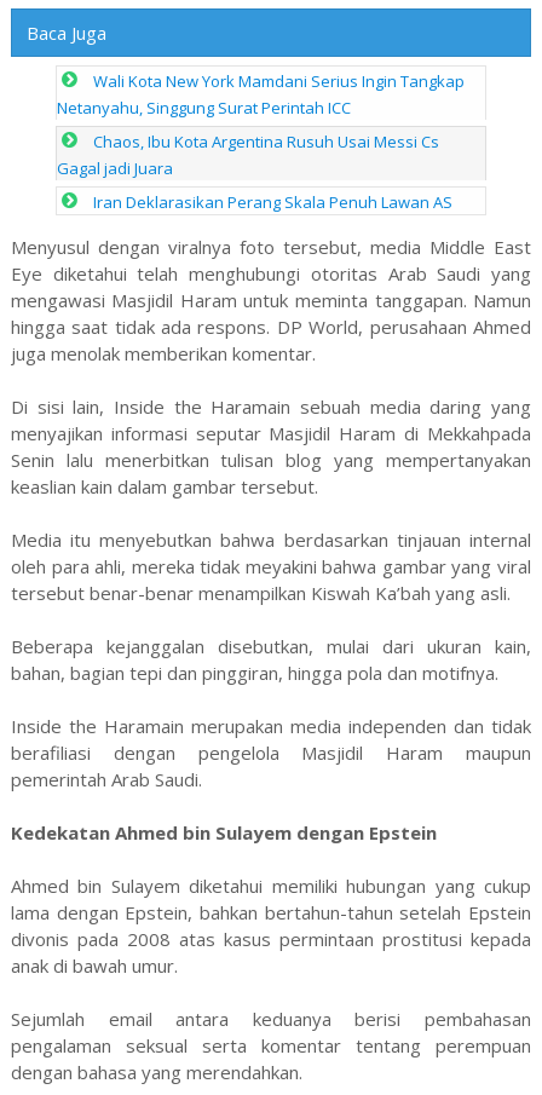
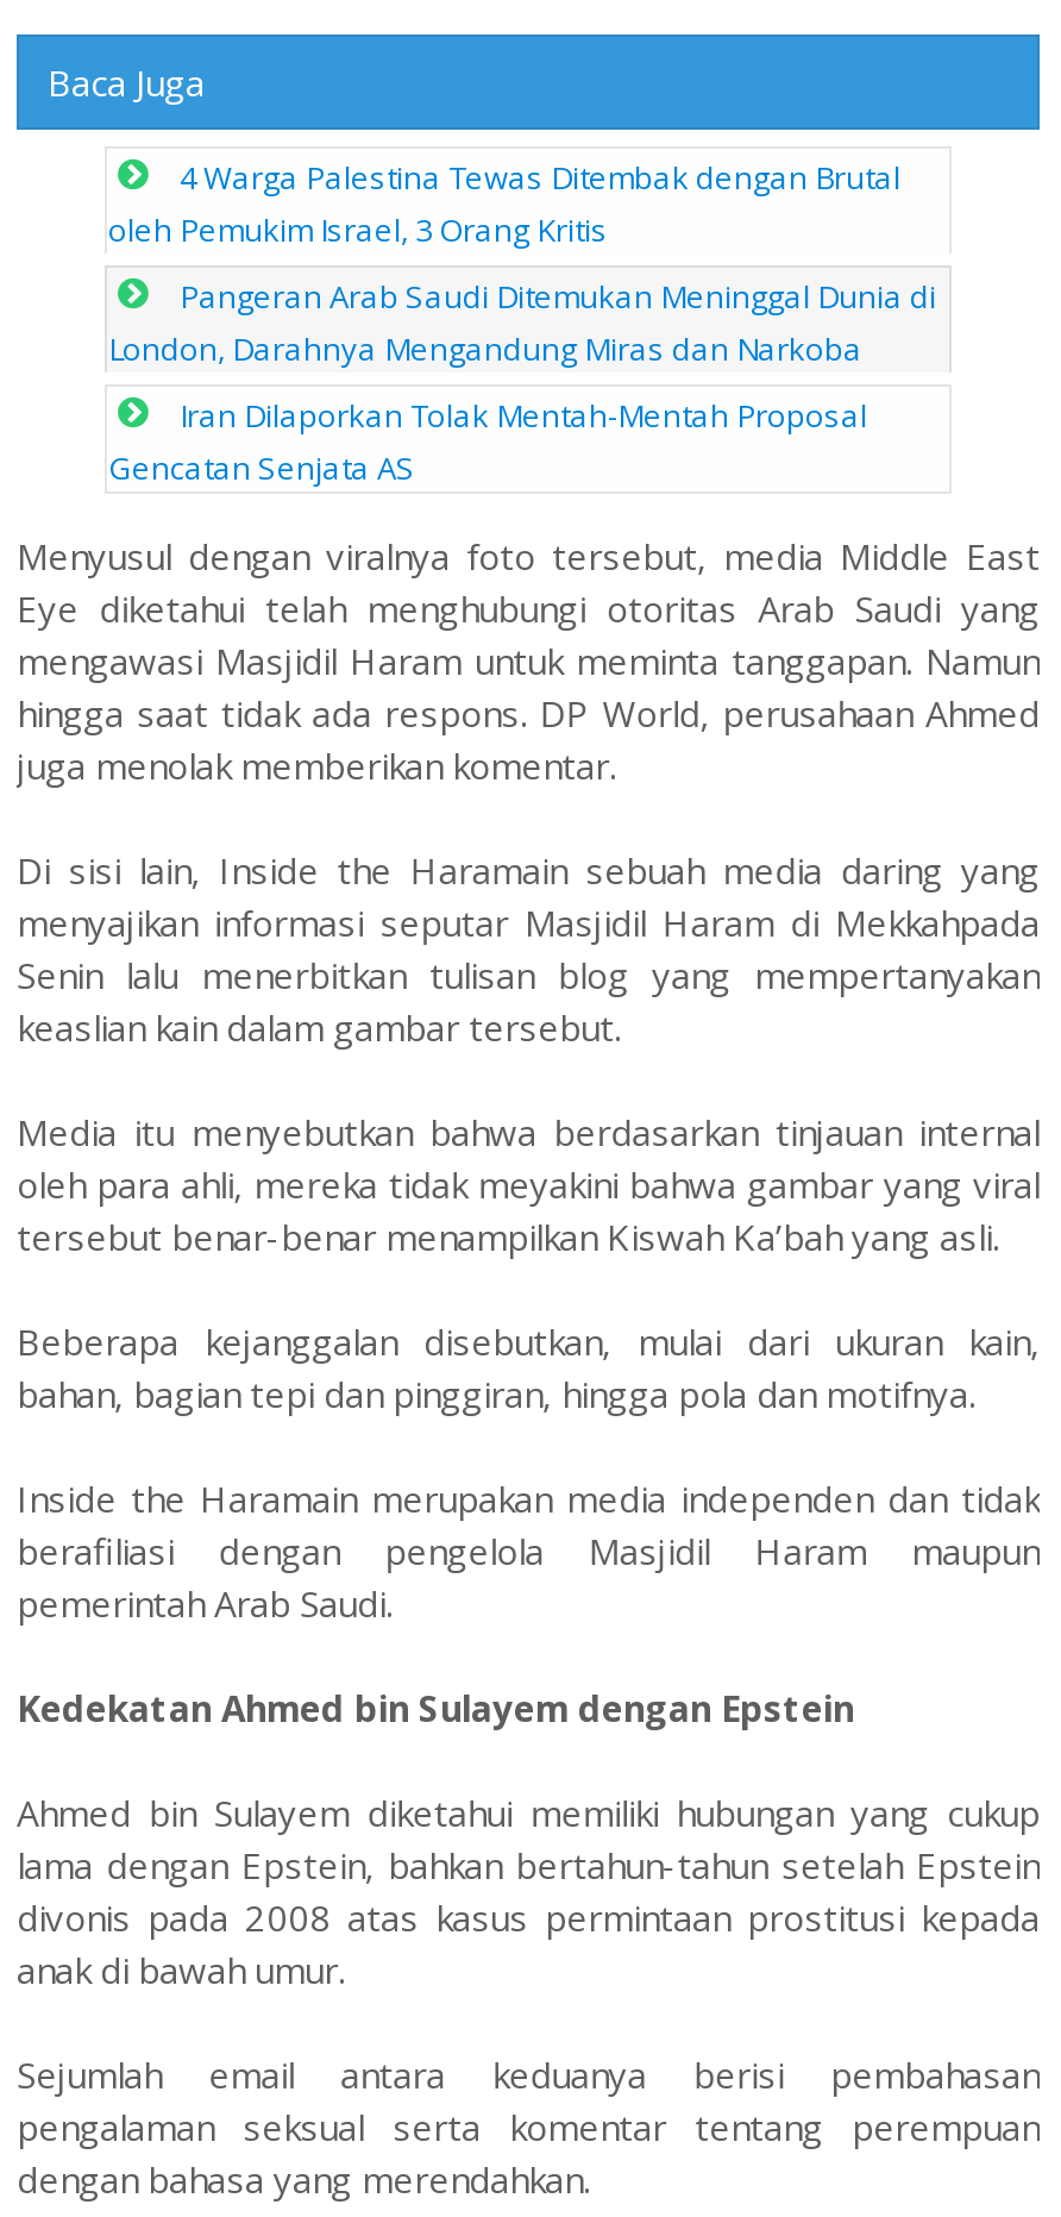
- Wali Kota New York Mamdani Serius Ingin Tangkap
- Netanyahu, Singgung Surat Perintah ICC
+ 4 Warga Palestina Tewas Ditembak dengan Brutal
+ oleh Pemukim Israel, 3 Orang Kritis

- Chaos, Ibu Kota Argentina Rusuh Usai Messi Cs
- Gagal jadi Juara
+ Pangeran Arab Saudi Ditemukan Meninggal Dunia di
+ London, Darahnya Mengandung Miras dan Narkoba

- Iran Deklarasikan Perang Skala Penuh Lawan AS
+ Iran Dilaporkan Tolak Mentah-Mentah Proposal
+ Gencatan Senjata AS
